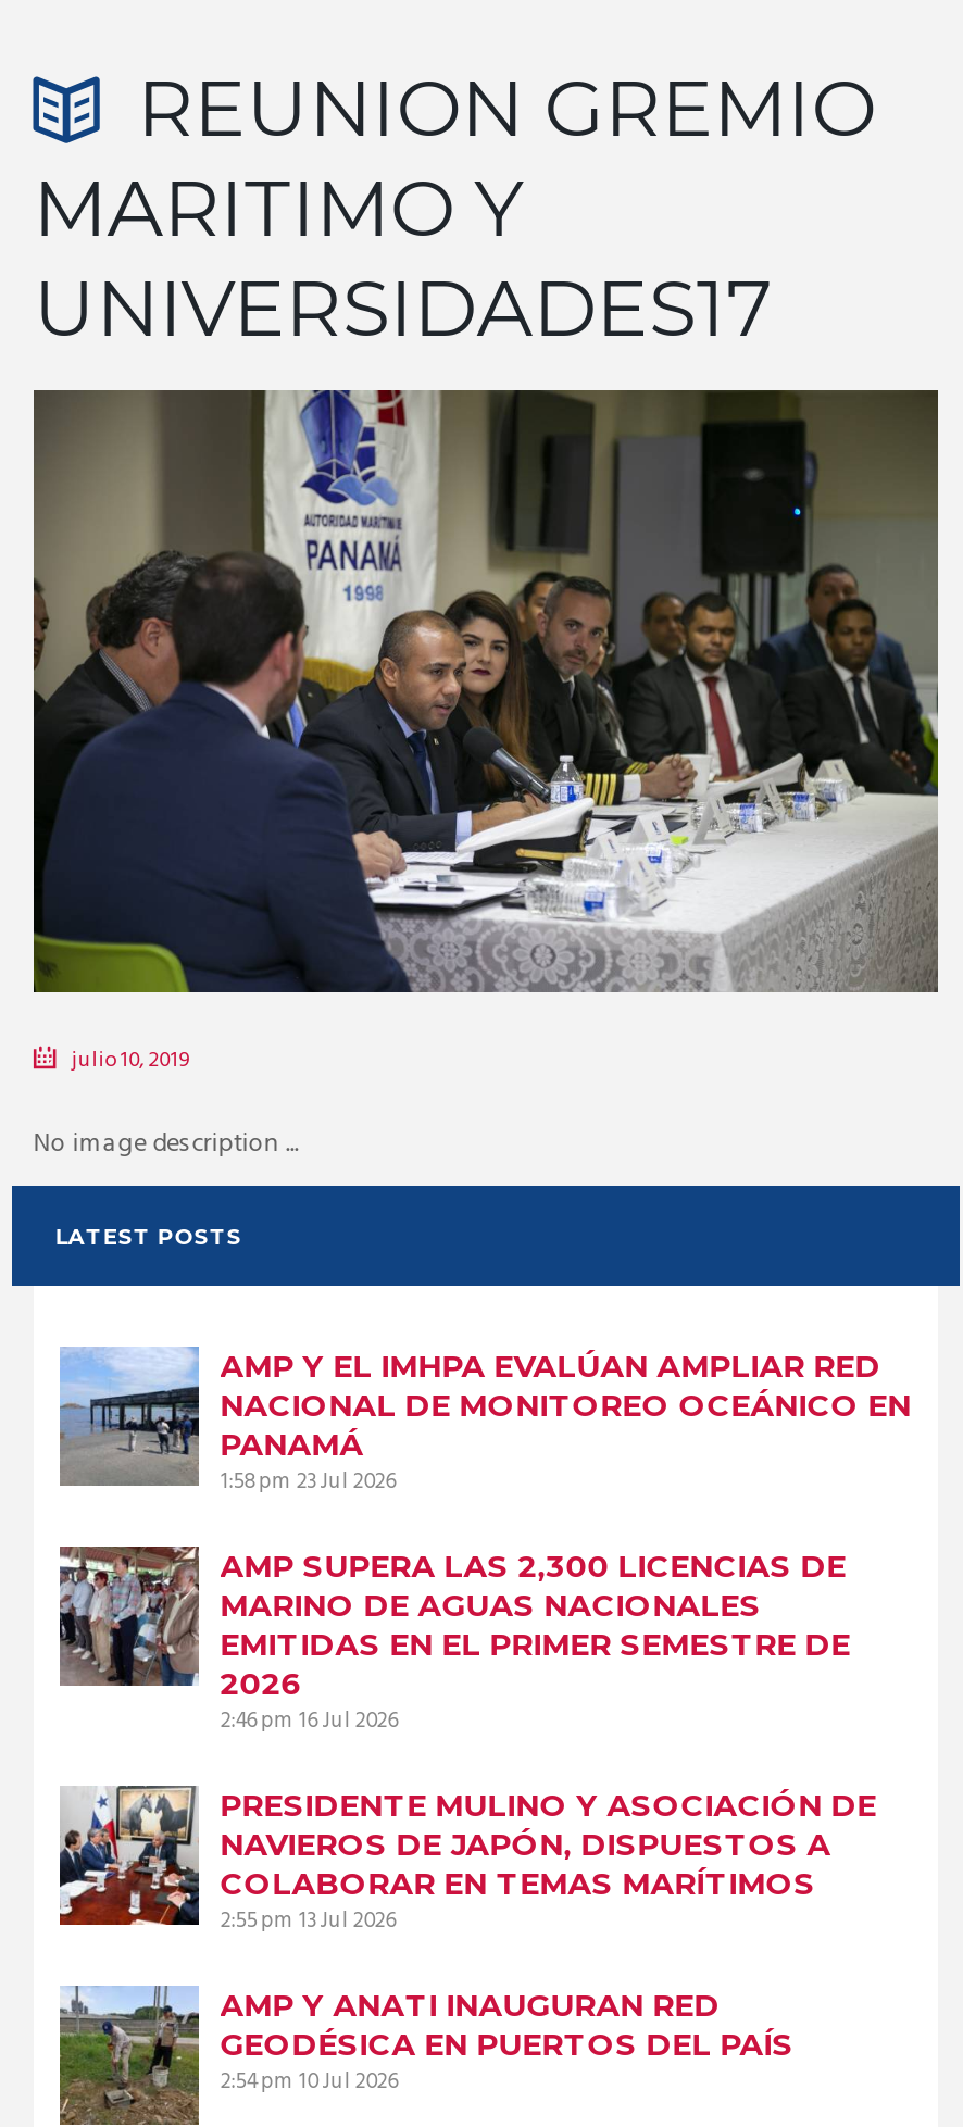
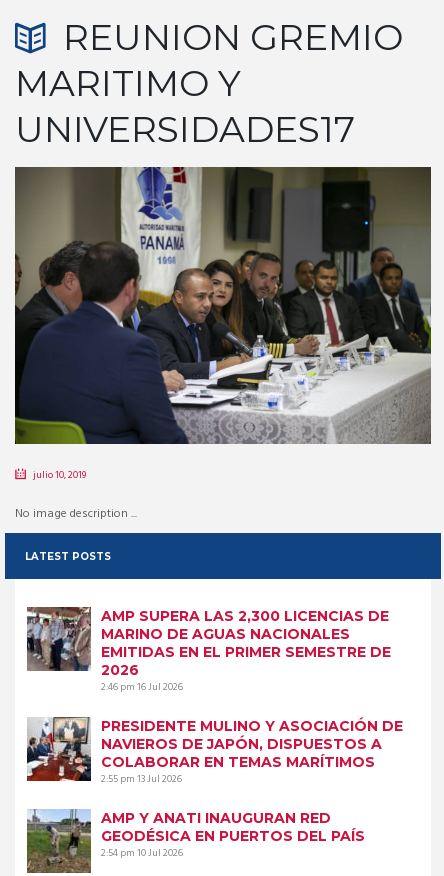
- [image]
- AMP Y EL IMHPA EVALÚAN AMPLIAR RED
- NACIONAL DE MONITOREO OCEÁNICO EN
- PANAMÁ
- 1:58 pm 23 Jul 2026
